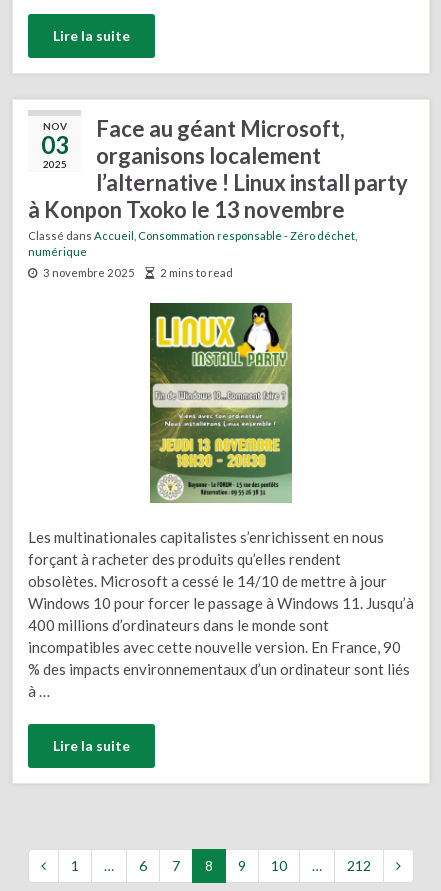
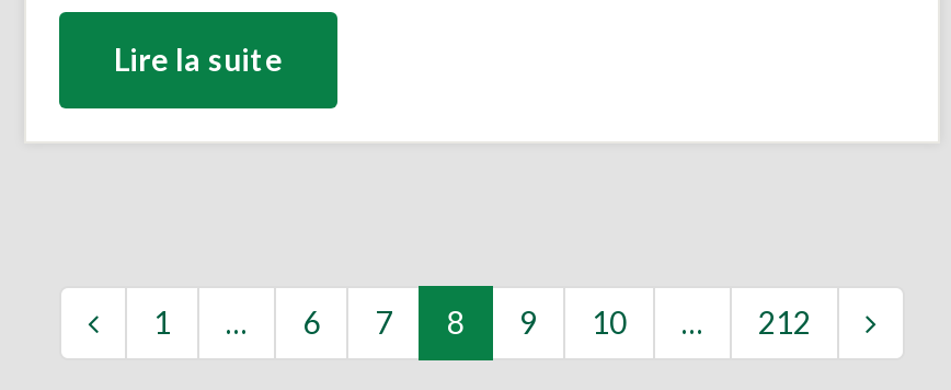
- Face au géant Microsoft,
- organisons localement
- l’alternative ! Linux install party
- à Konpon Txoko le 13 novembre
- Classé dans Accueil, Consommation responsable - Zéro déchet
- numérique
- 3 novembre 2025
- 2 mins to read

- NOV
- 03
- 2025

- [image]
- Les multinationales capitalistes s’enrichissent en nous
- forçant à racheter des produits qu’elles rendent
- obsolètes. Microsoft a cessé le 14/10 de mettre à jour
- Windows 10 pour forcer le passage à Windows 11. Jusqu’à
- 400 millions d’ordinateurs dans le monde sont
- incompatibles avec cette nouvelle version. En France, 90
- % des impacts environnementaux d’un ordinateur sont liés
- à …
- Lire la suite
